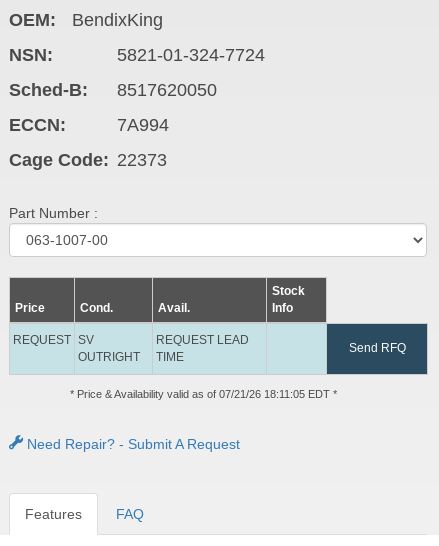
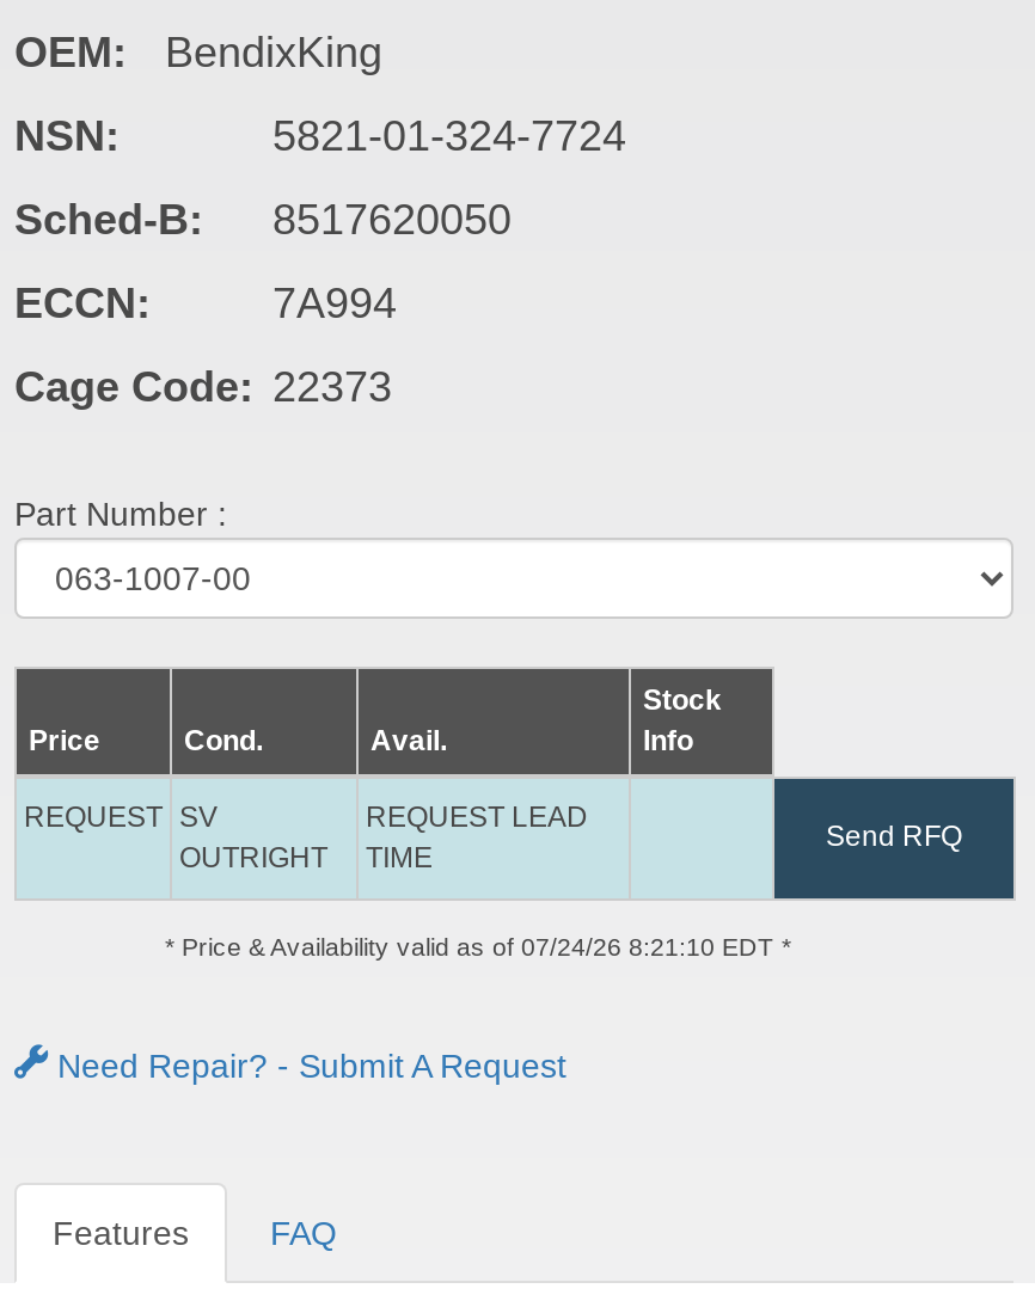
- * Price & Availability valid as of 07/21/26 18:11:05 EDT *
+ * Price & Availability valid as of 07/24/26 8:21:10 EDT *
